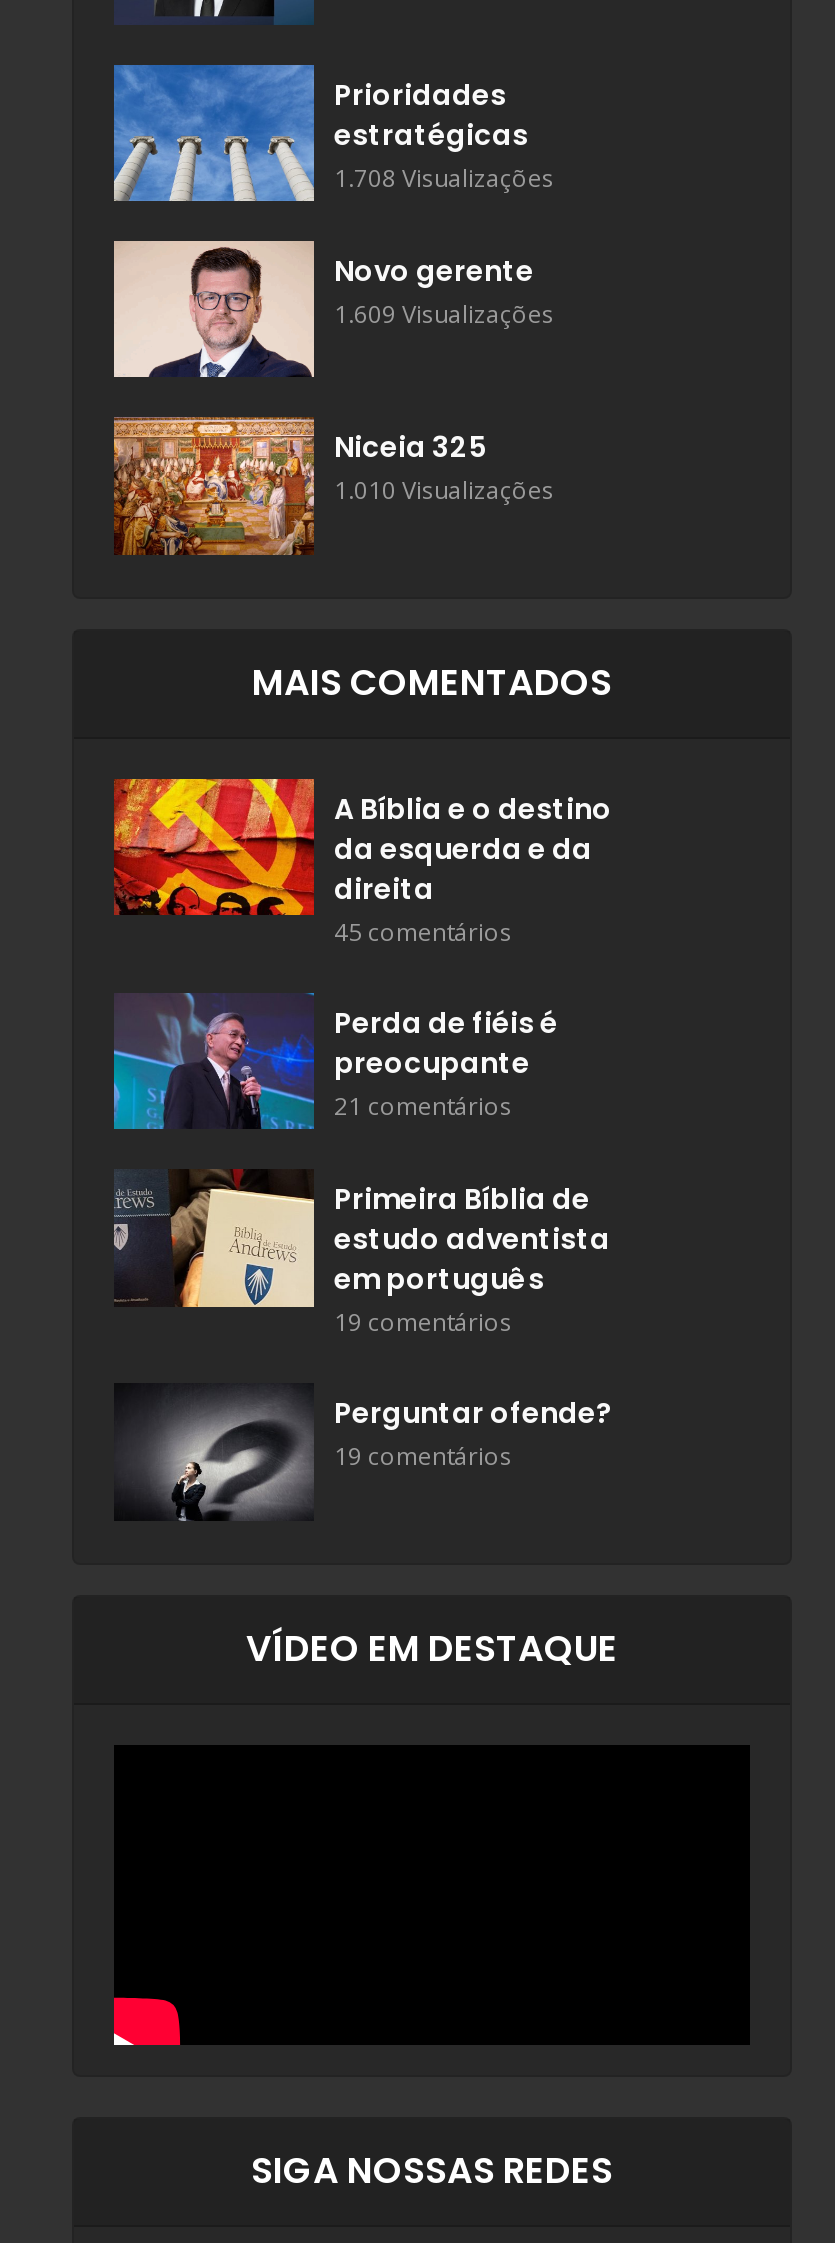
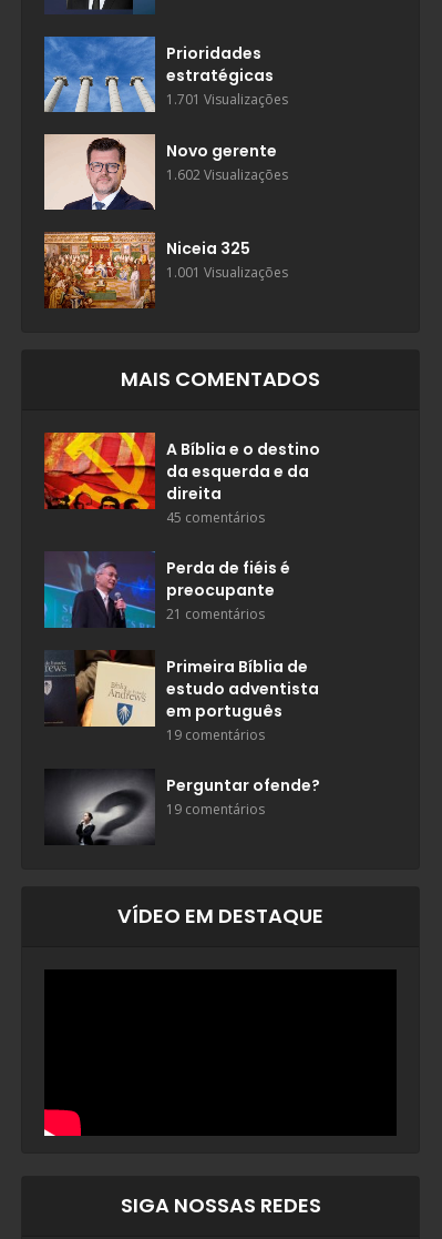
- 1.708 Visualizações
+ 1.701 Visualizações

- 1.609 Visualizações
+ 1.602 Visualizações

- 1.010 Visualizações
+ 1.001 Visualizações
